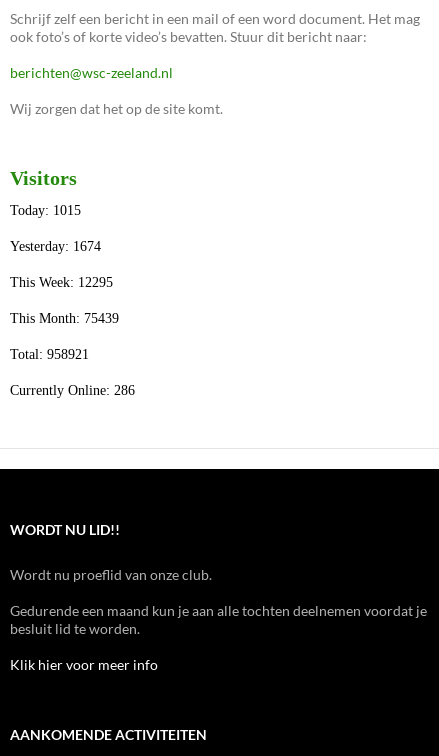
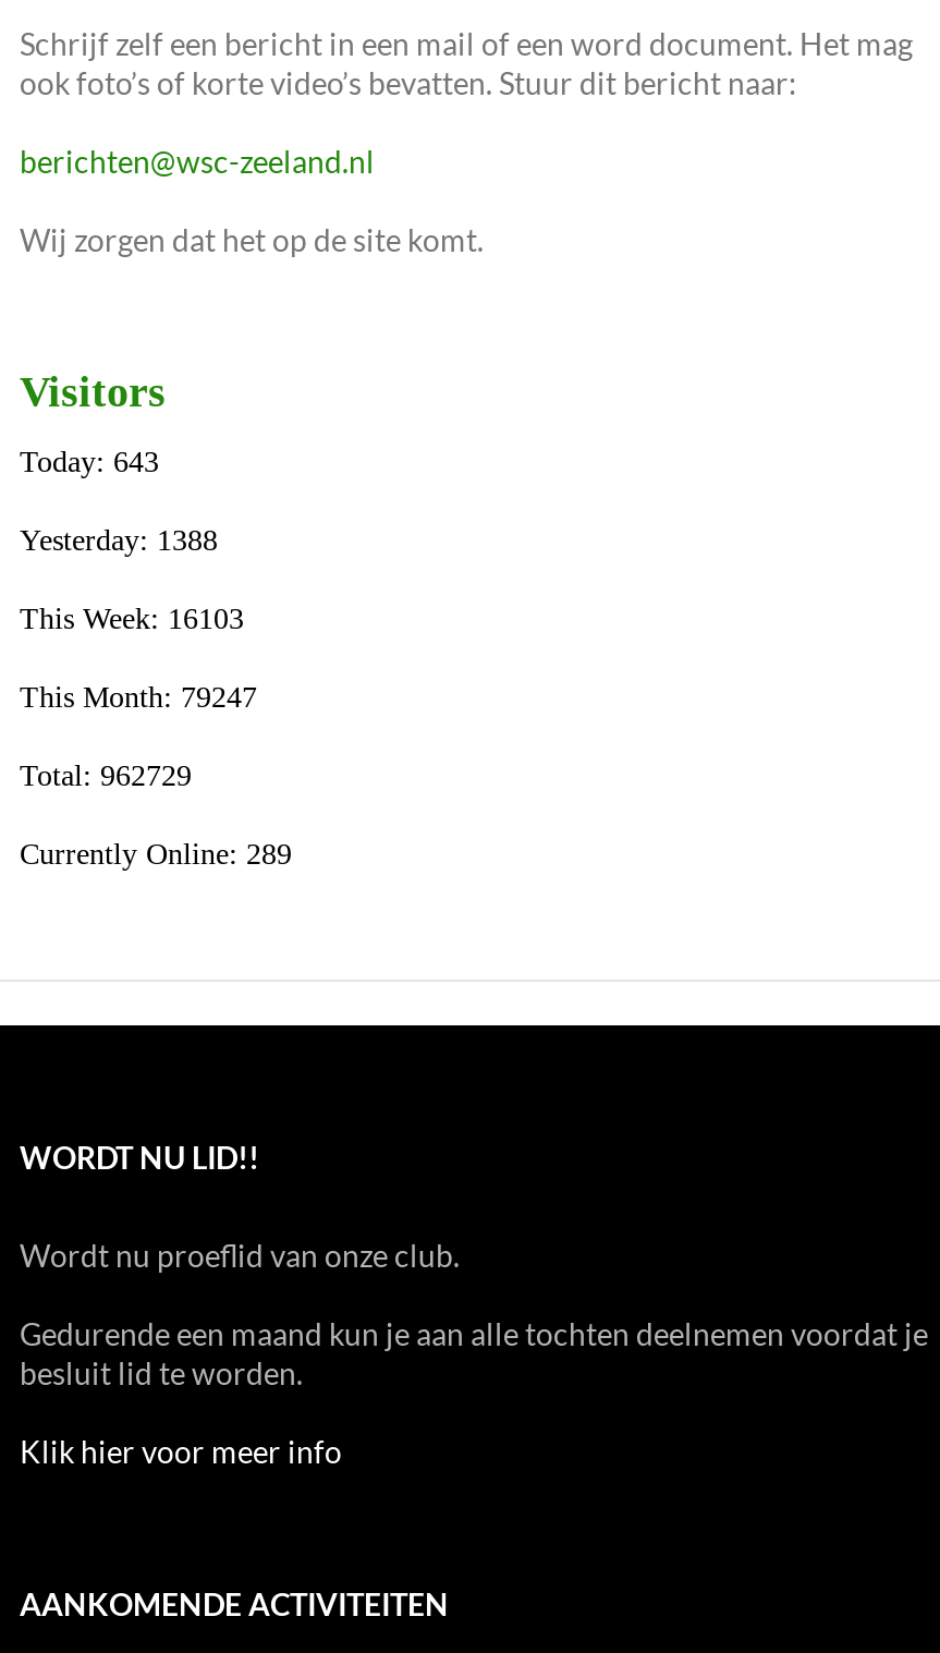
- Today: 1015
+ Today: 643

- Yesterday: 1674
+ Yesterday: 1388

- This Week: 12295
+ This Week: 16103

- This Month: 75439
+ This Month: 79247

- Total: 958921
+ Total: 962729

- Currently Online: 286
+ Currently Online: 289
